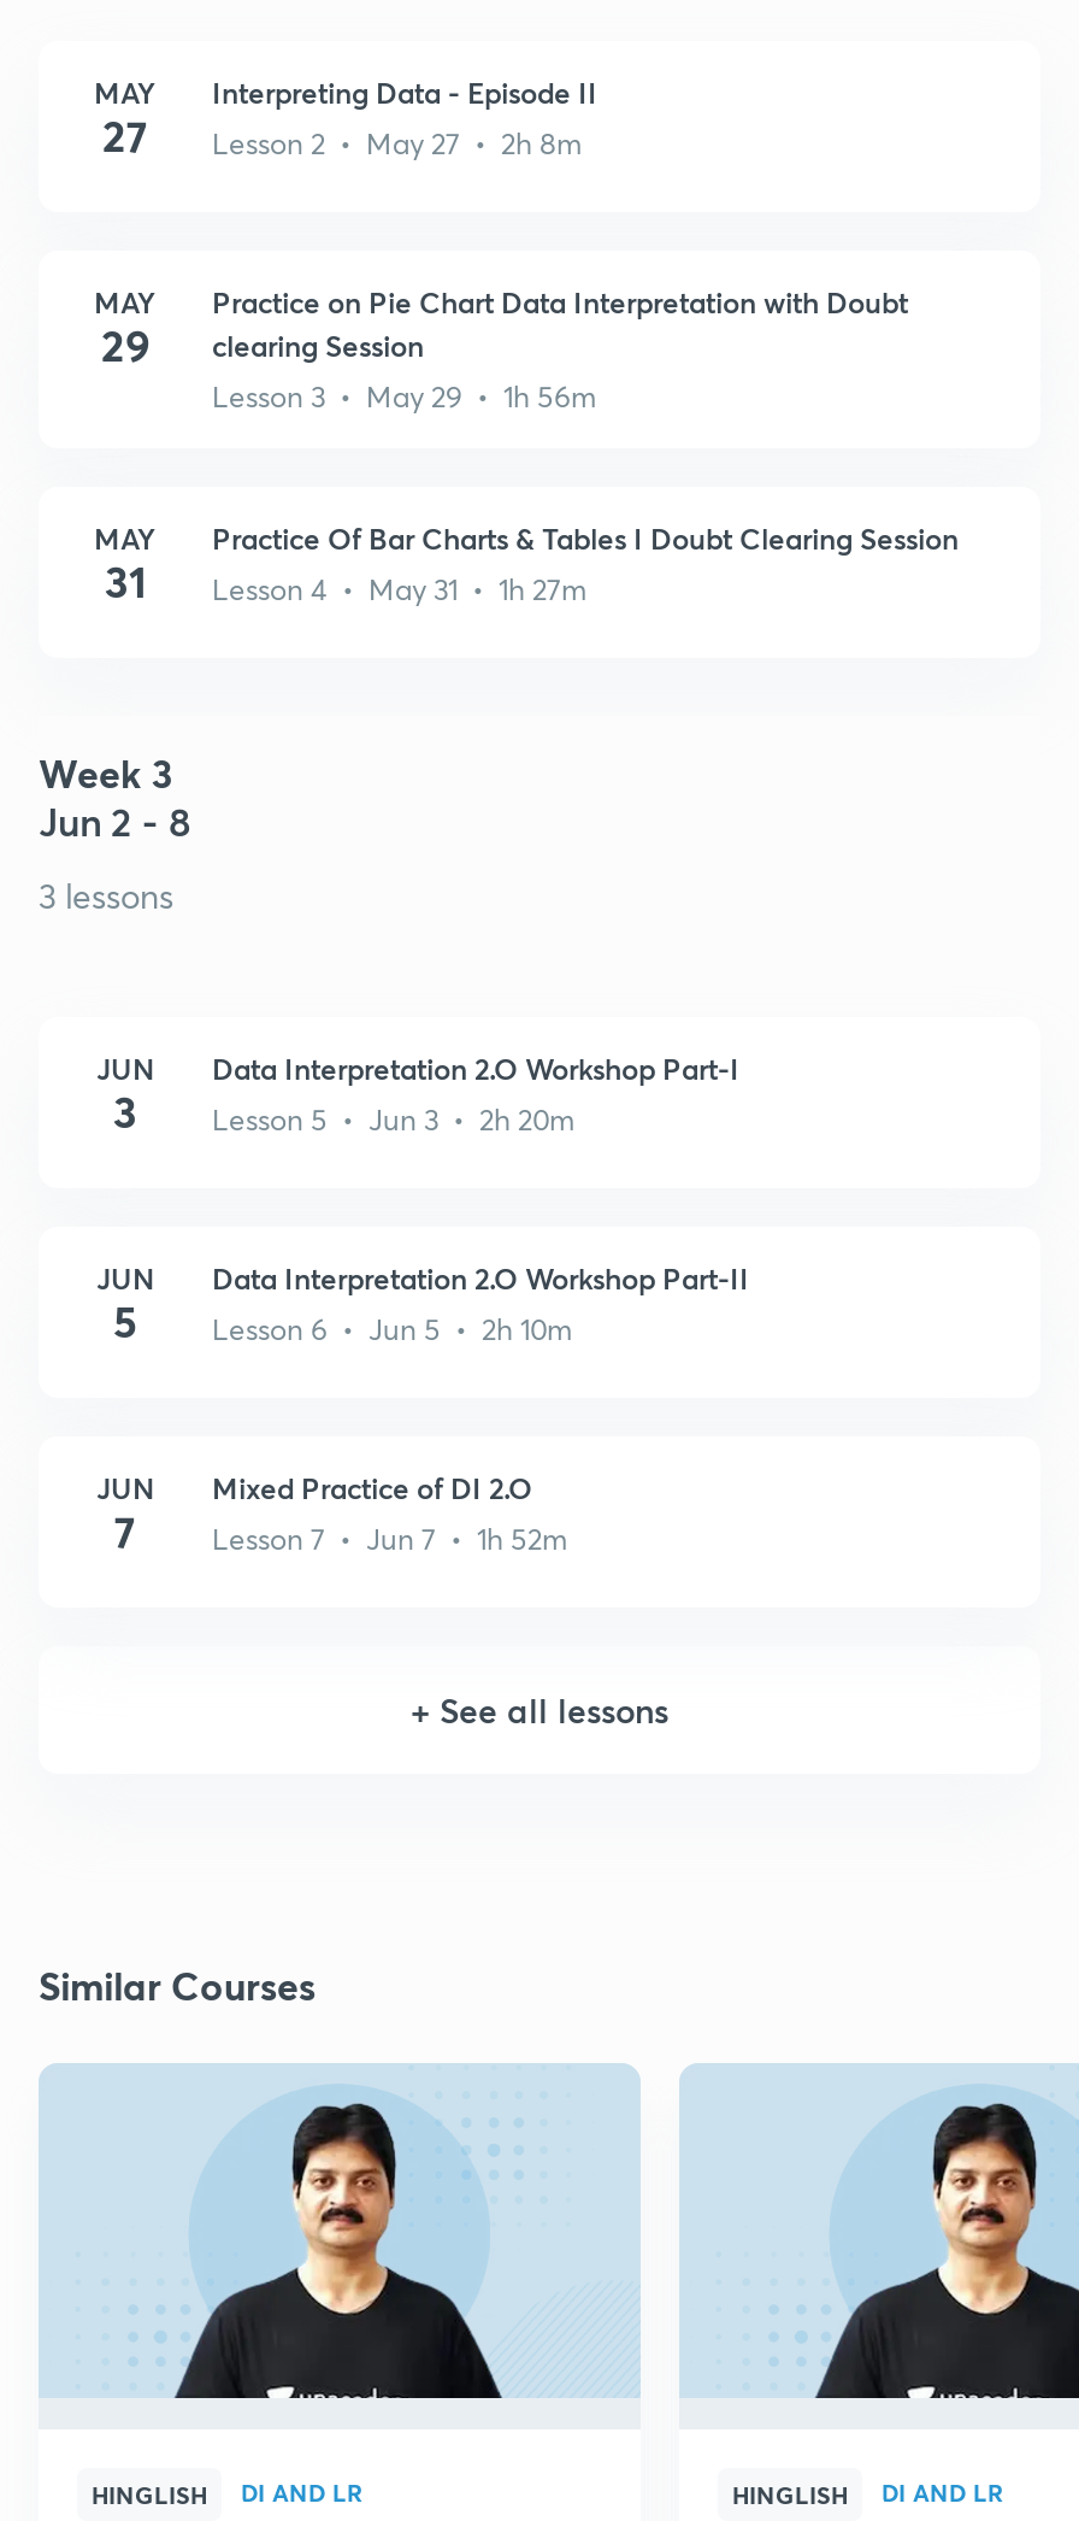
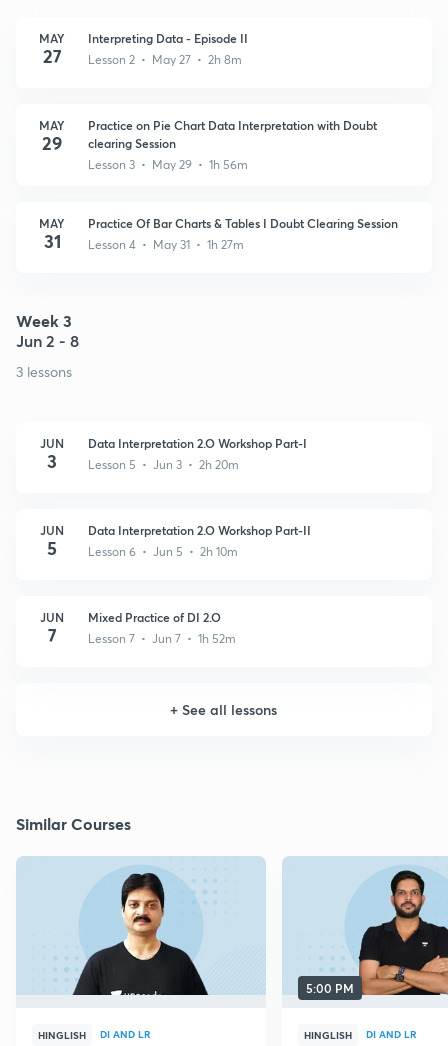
+ 5:00 PM

- [image]
+ [image]
